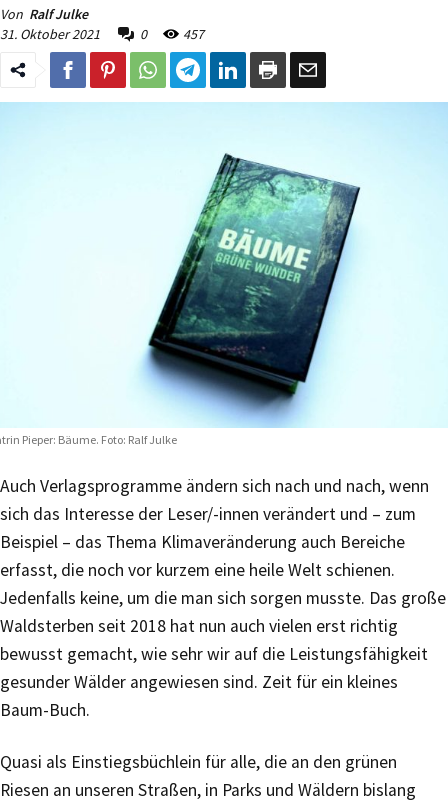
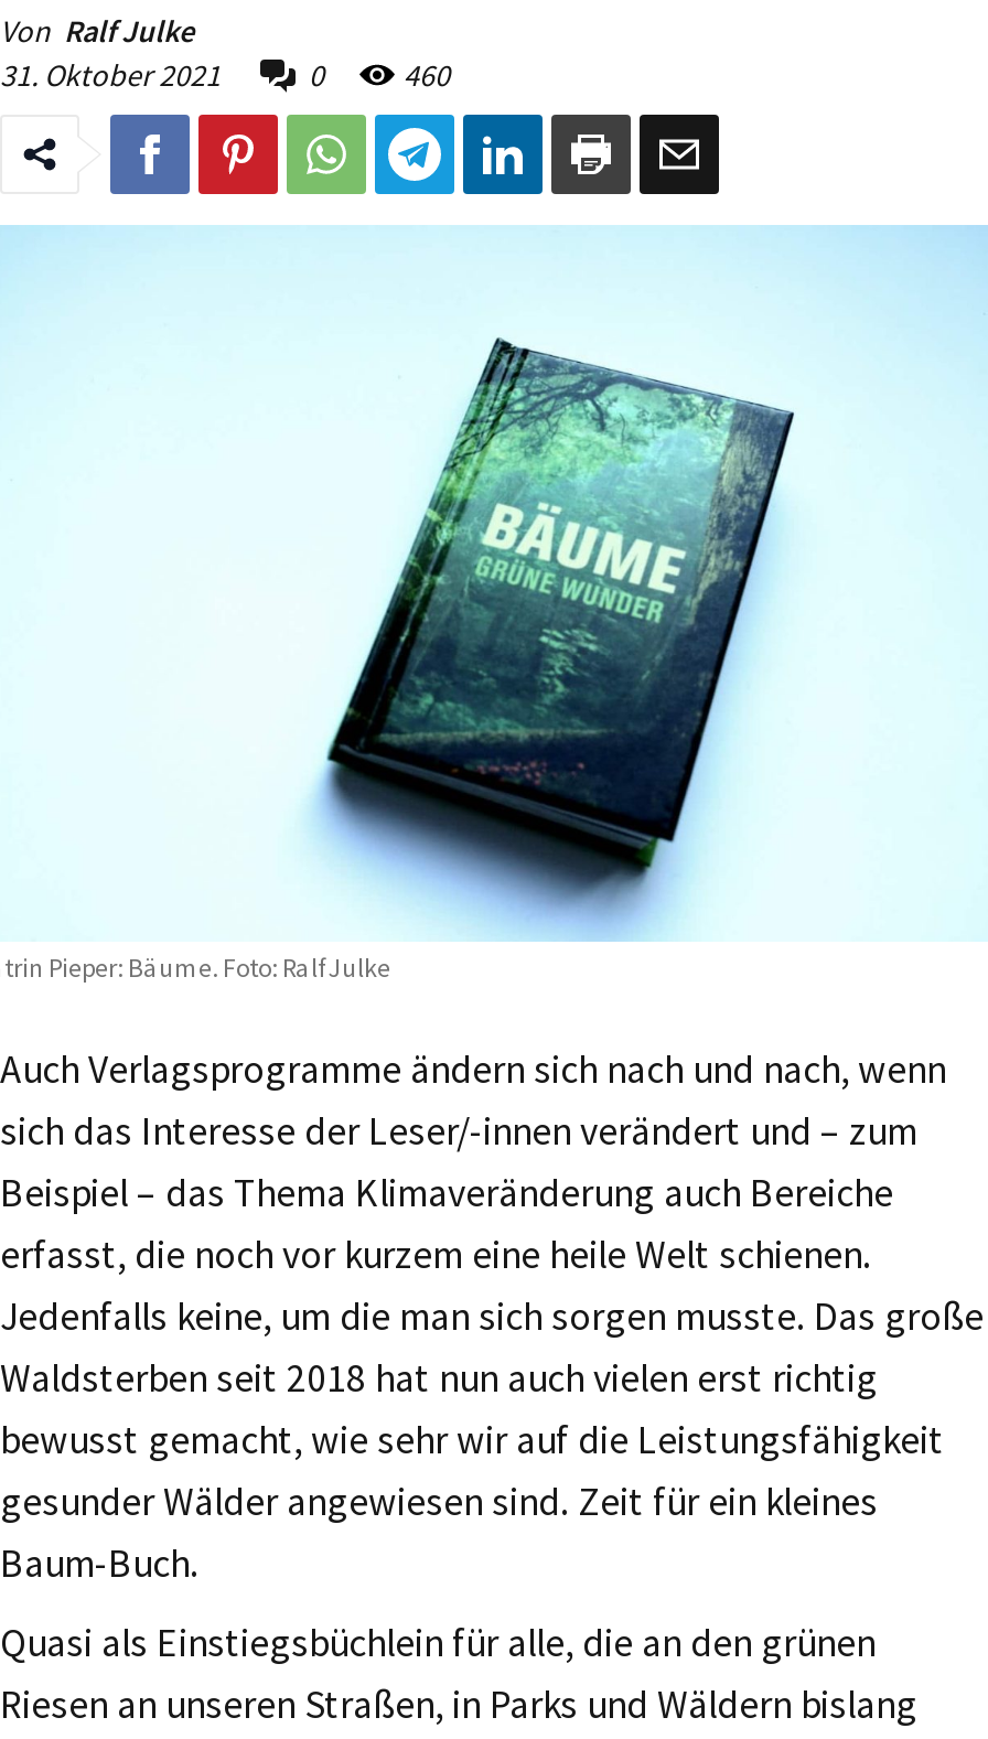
- 0 457
+ 0 460
